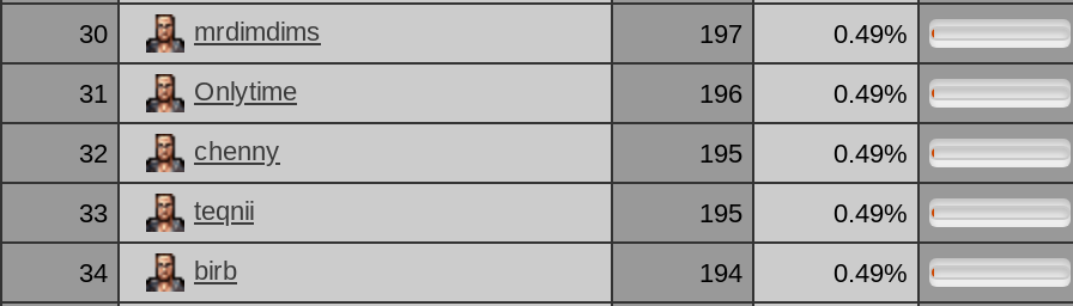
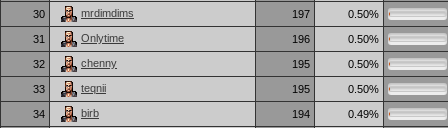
- 0.49%
+ 0.50%

- 0.49%
+ 0.50%

- 0.49%
+ 0.50%

- 0.49%
+ 0.50%
